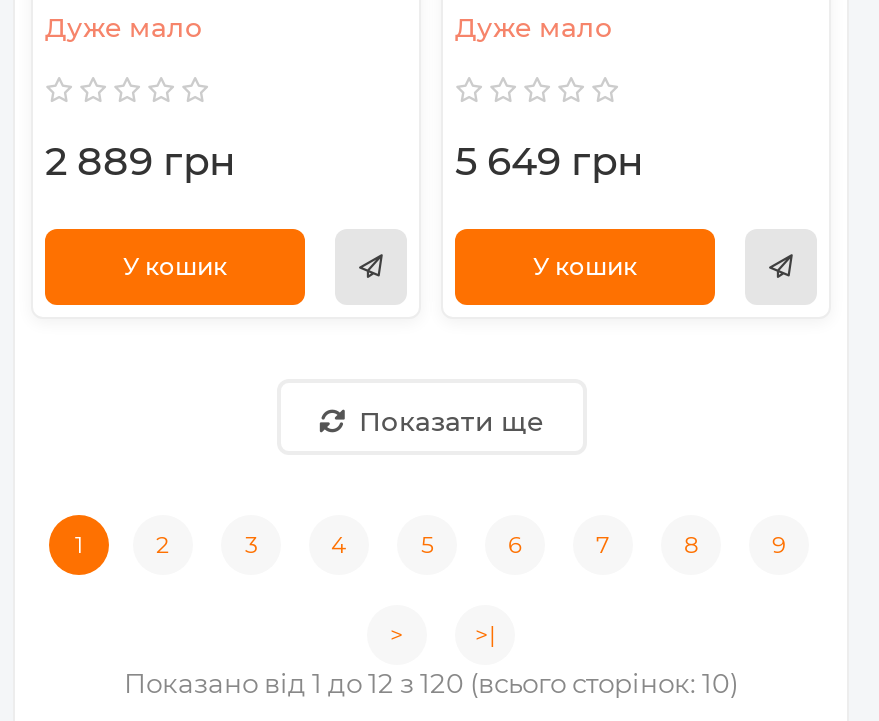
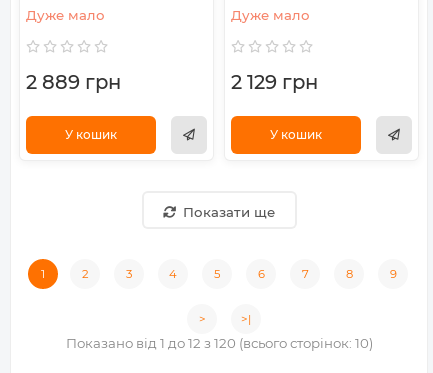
- 5 649 грн
+ 2 129 грн
